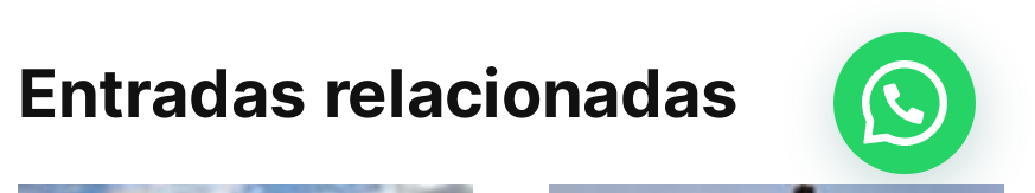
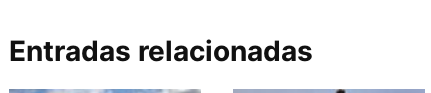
- [image]
